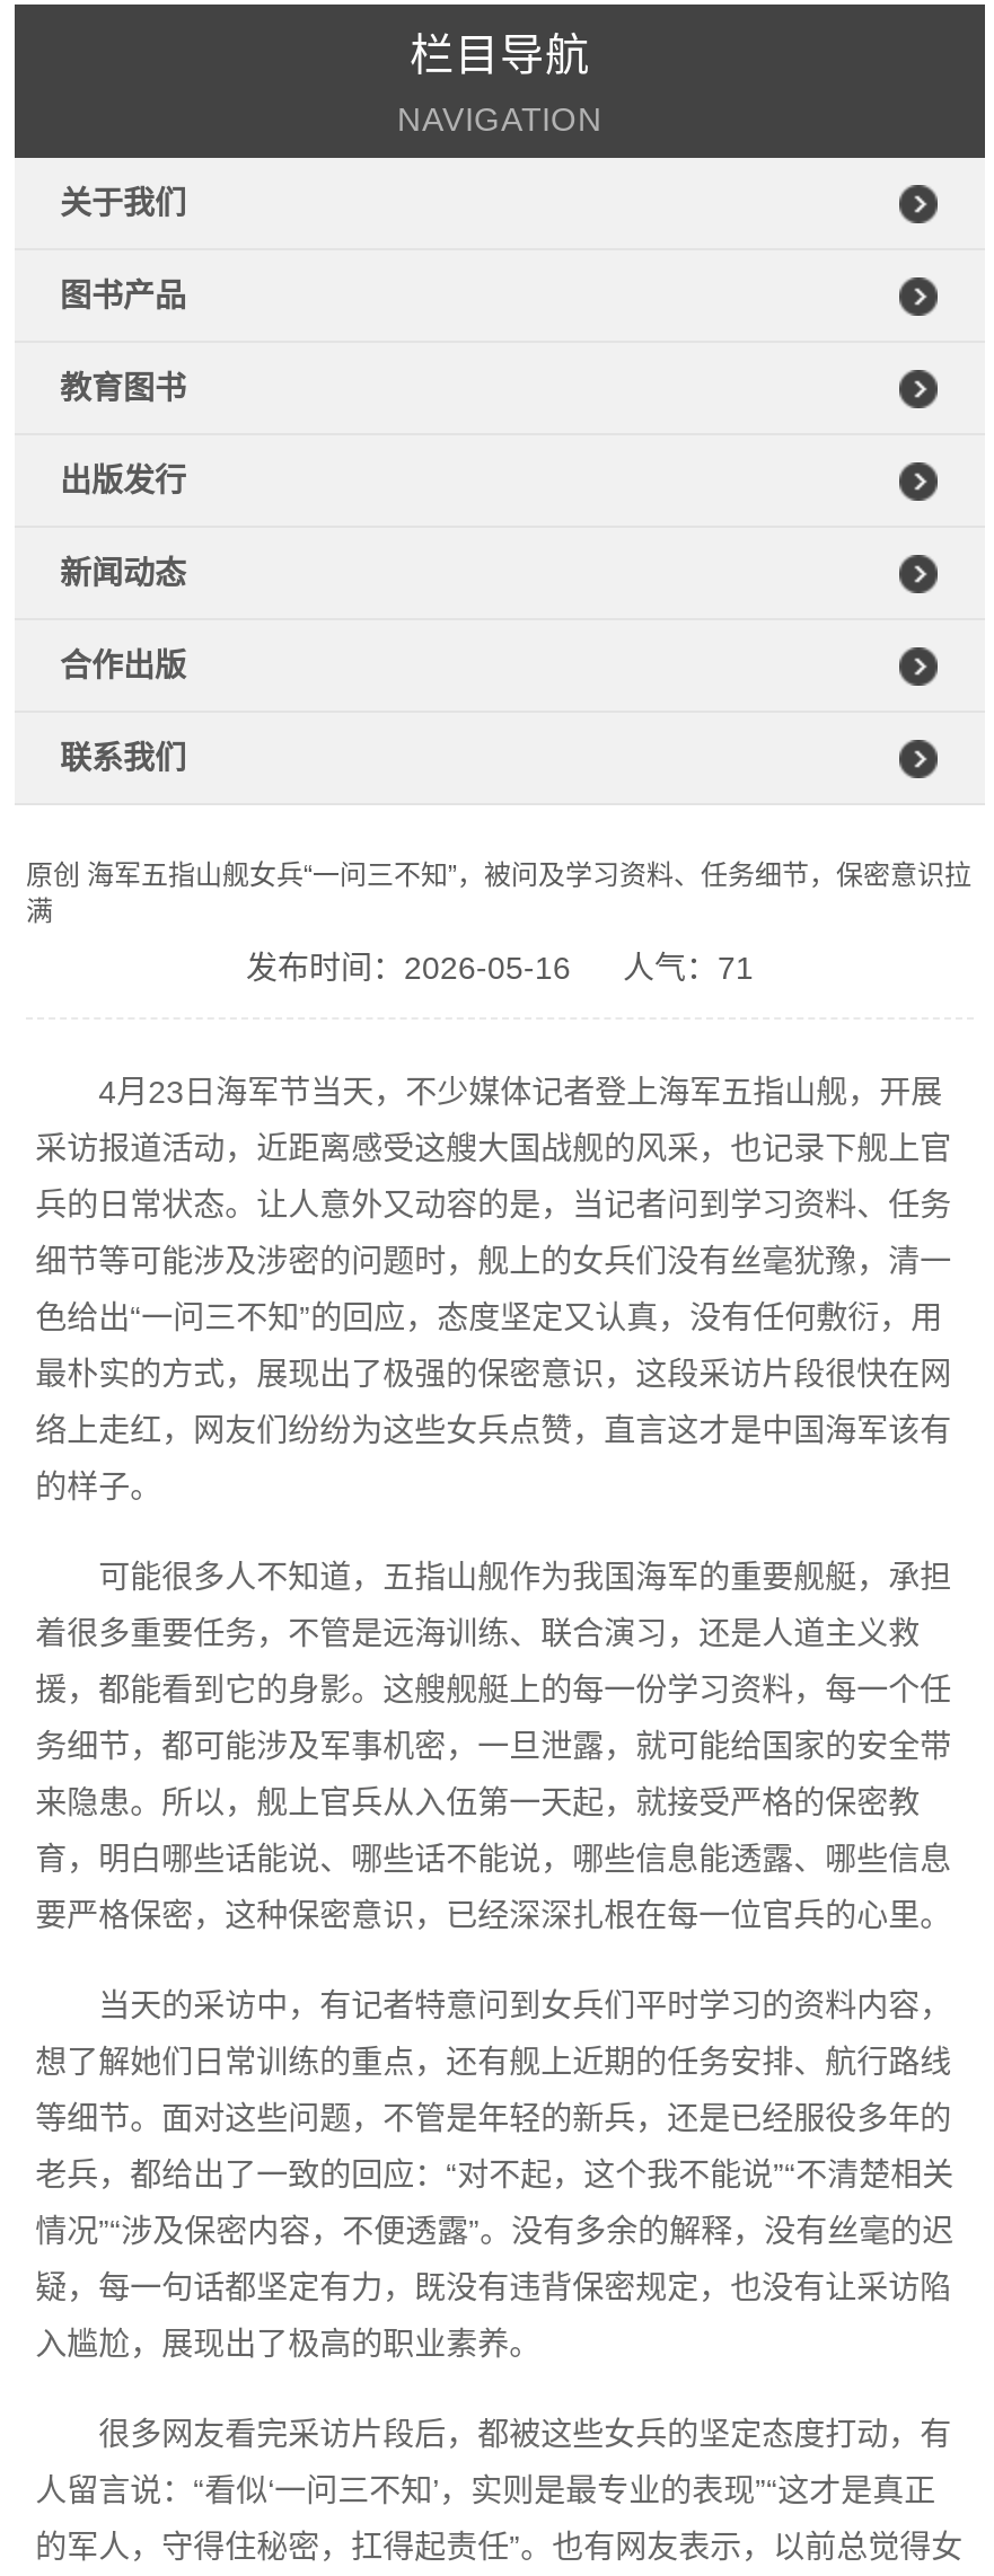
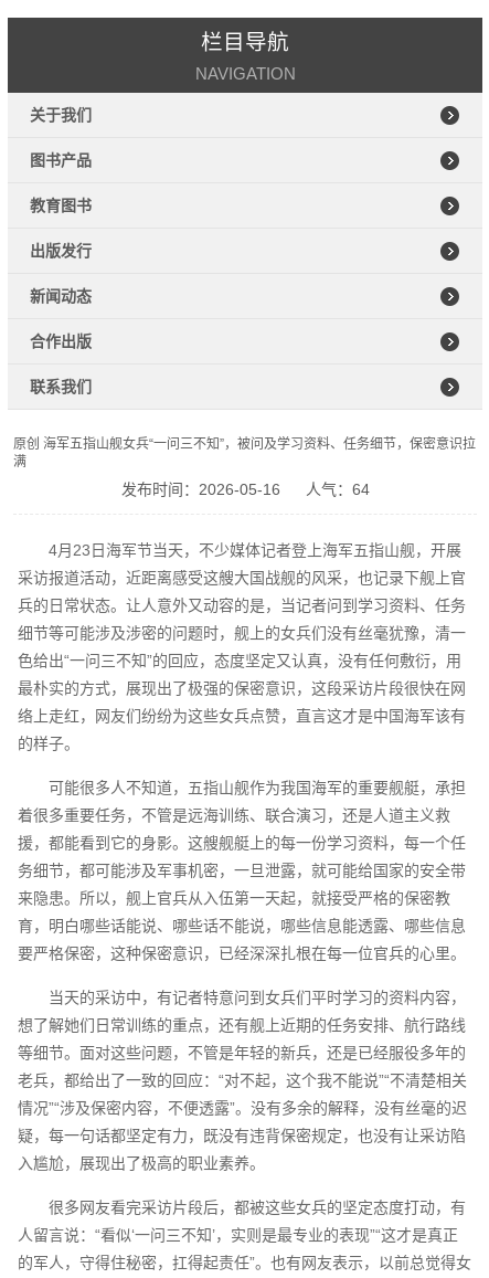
- 发布时间：2026-05-16 人气：71
+ 发布时间：2026-05-16 人气：64
